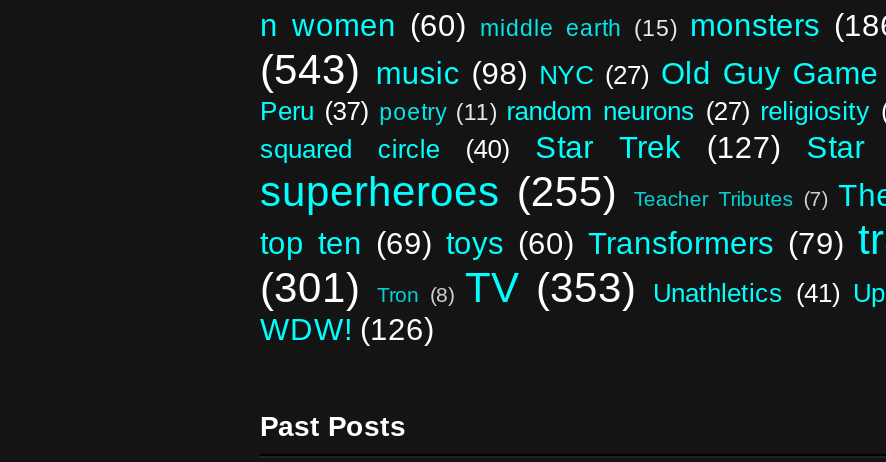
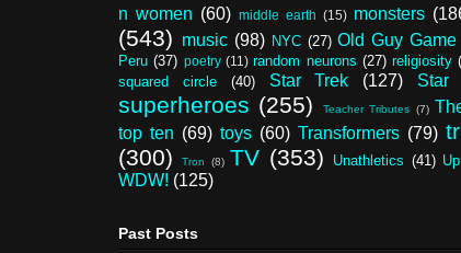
- (301)
+ (300)

- WDW! (126)
+ WDW! (125)
